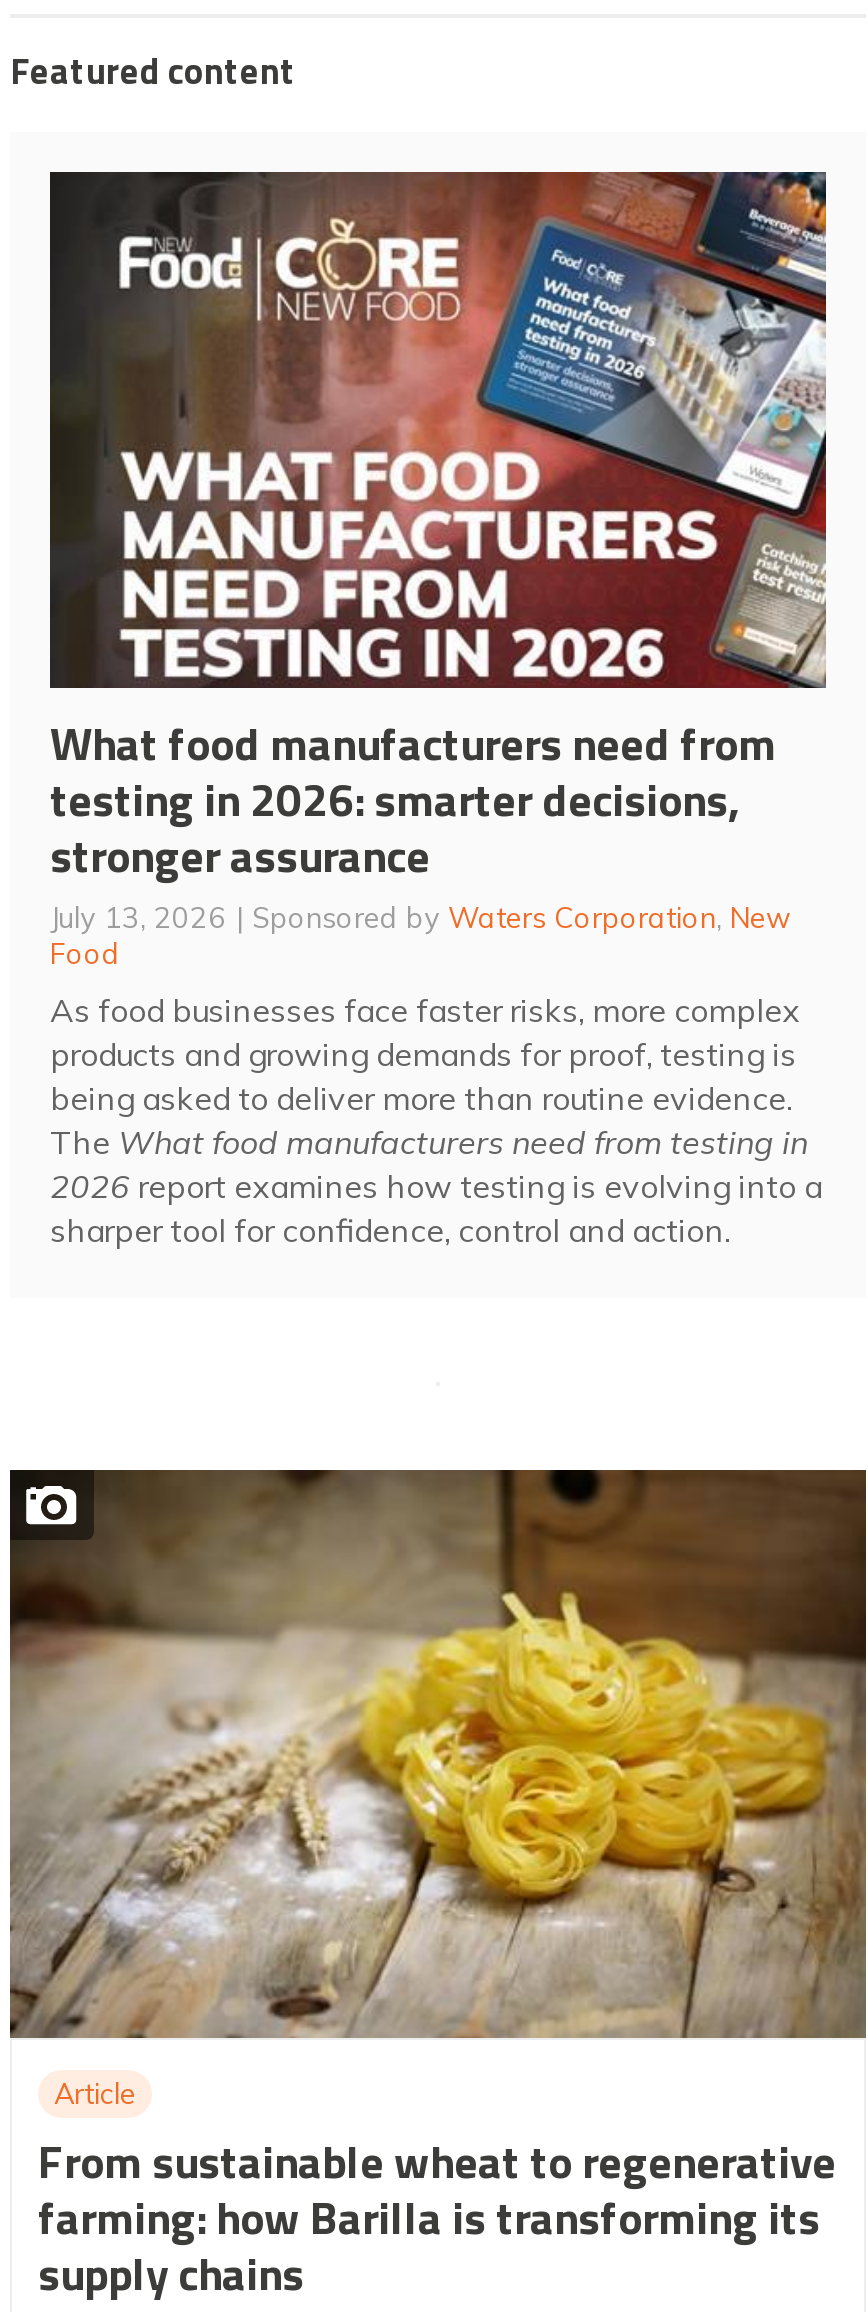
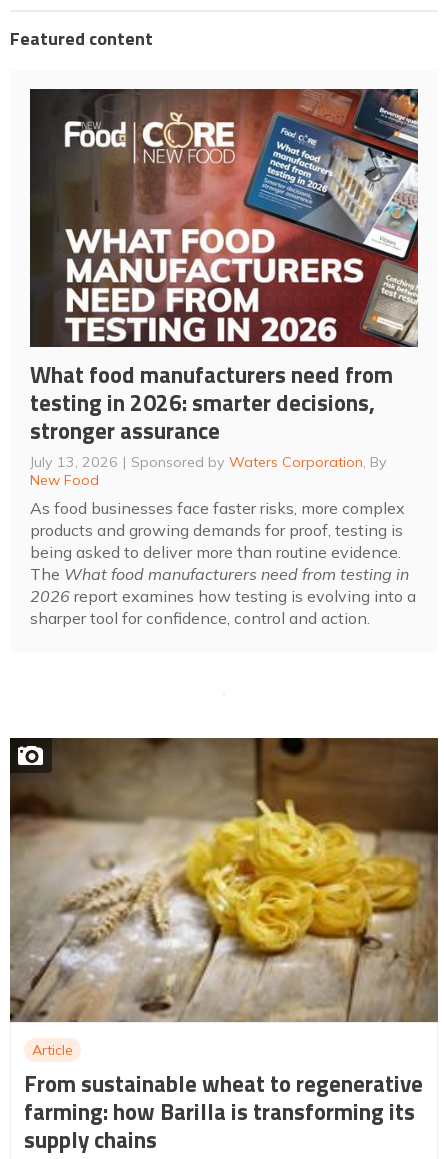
- Sponsored by Waters Corporation, New
- Food
+ Sponsored by Waters Corporation, By
+ New Food
